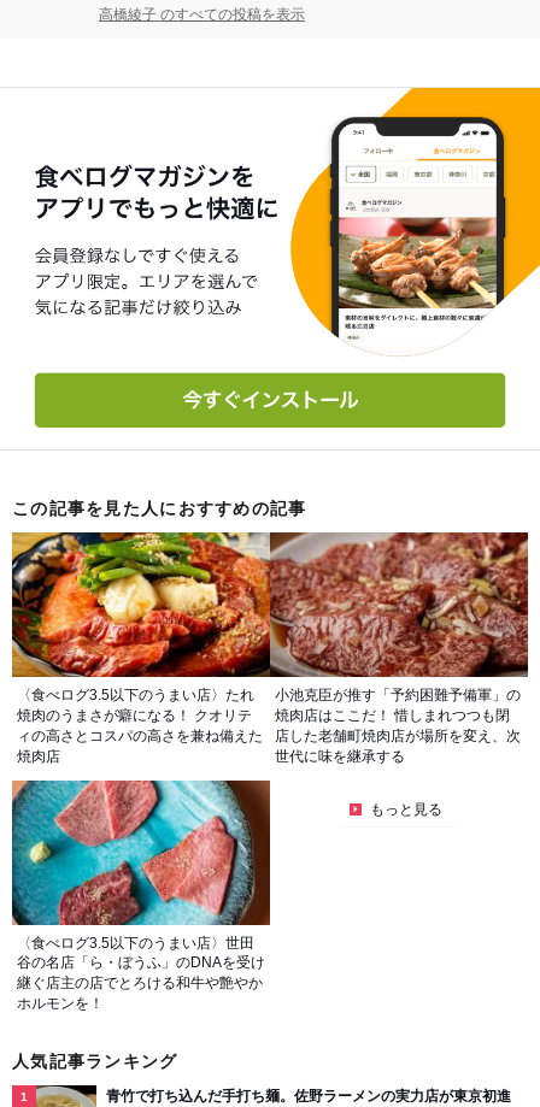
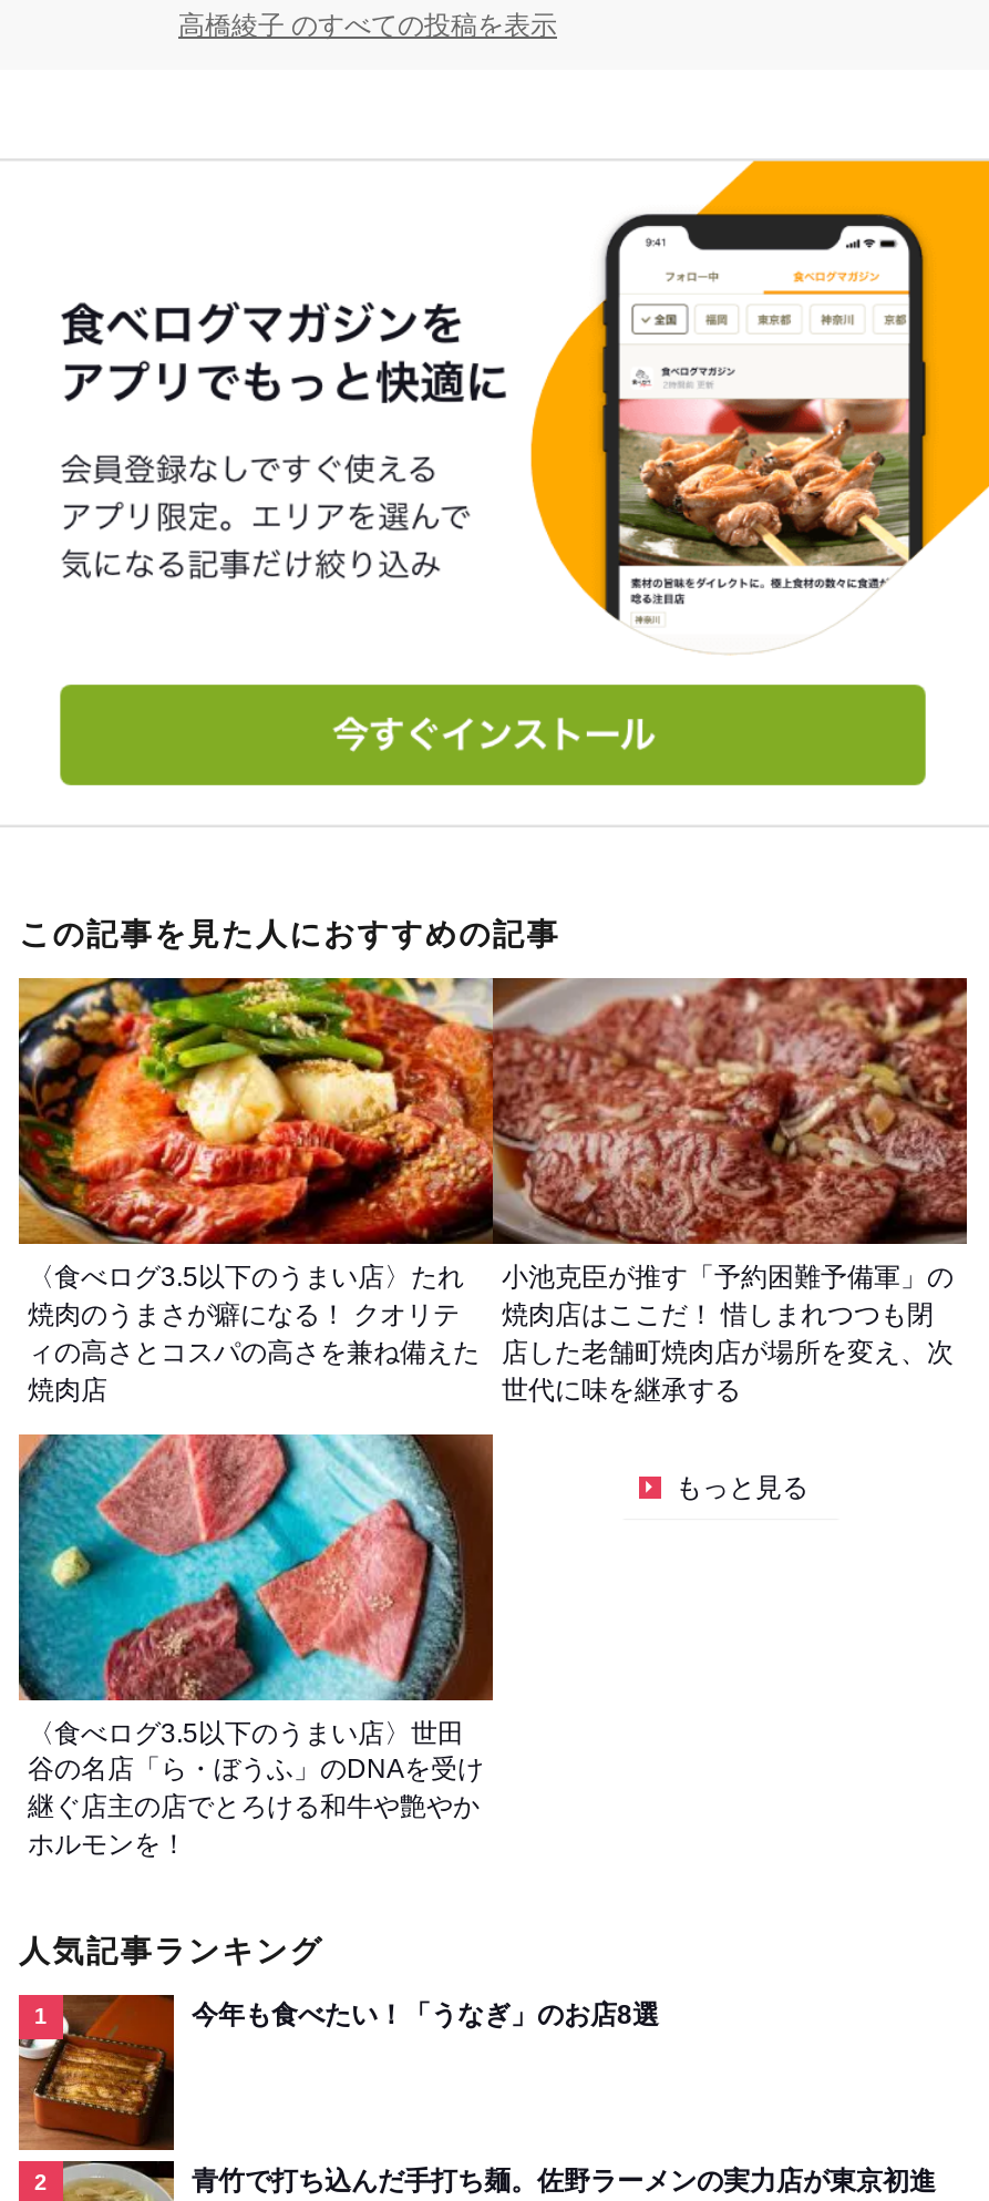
+ [image]
+ 今年も食べたい！「うなぎ」のお店8選
